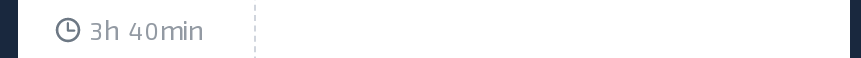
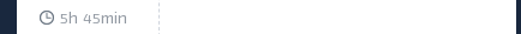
- 3h 40 min
+ 5h 45 min
